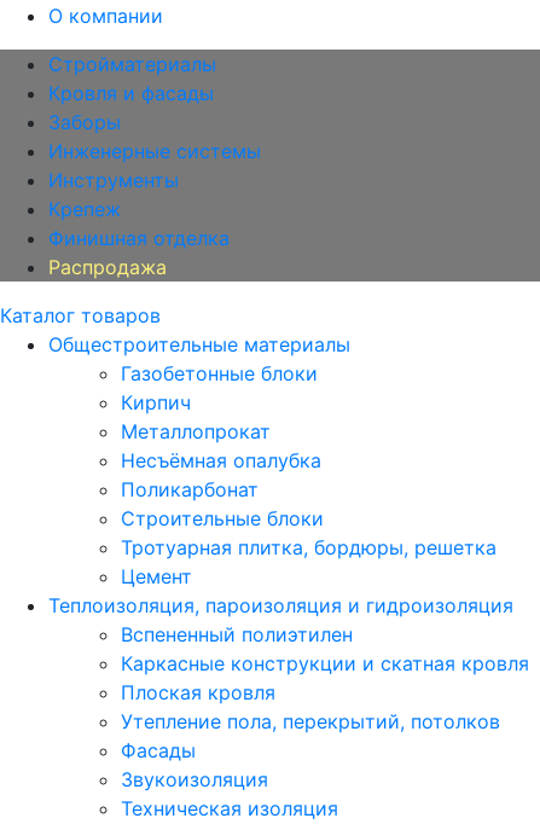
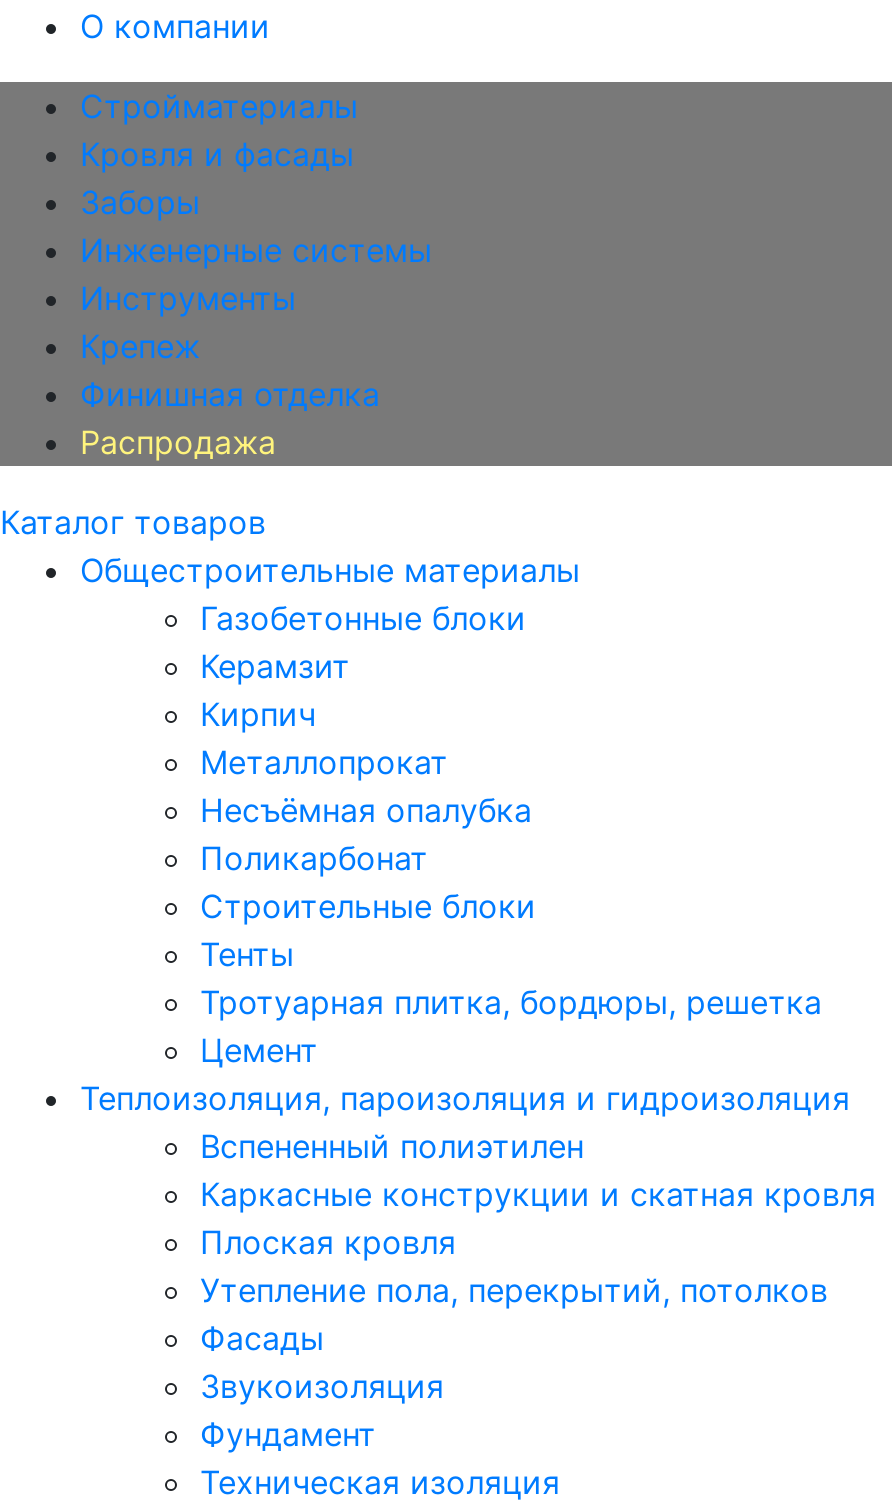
+ Керамзит

+ Тенты

+ Фундамент
